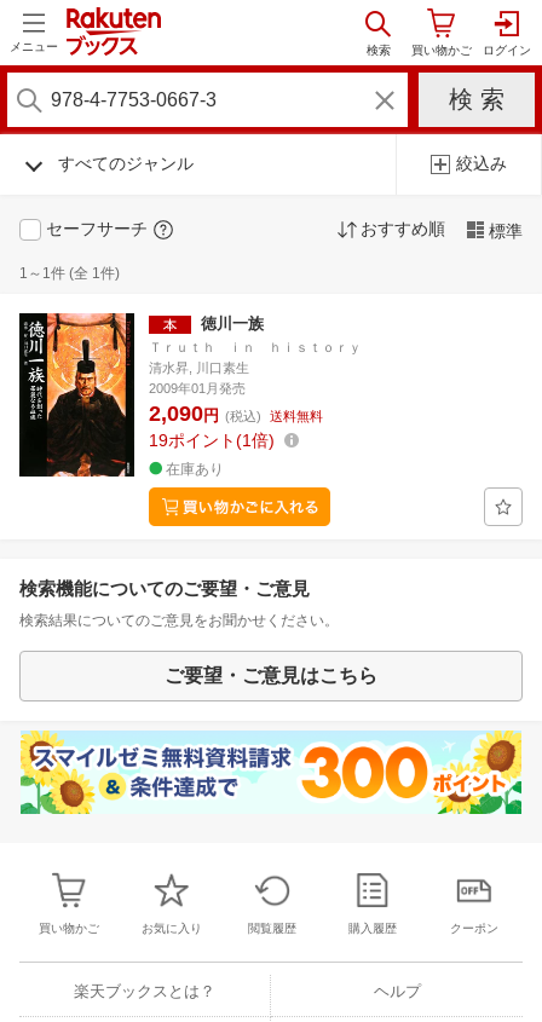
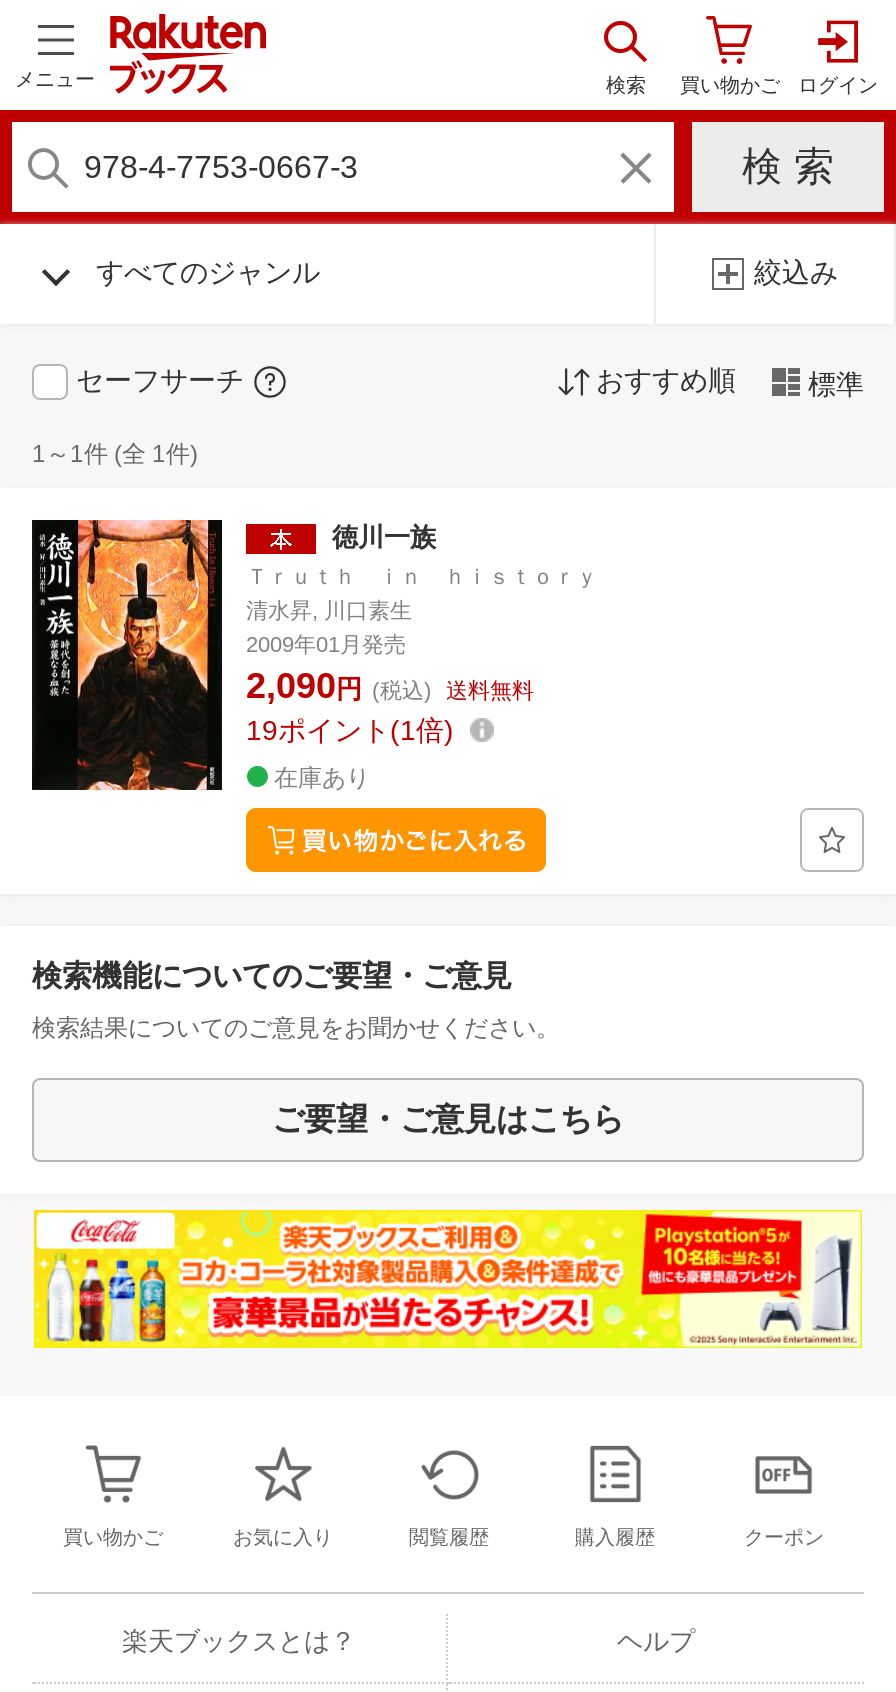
- [image]
+ [image]
